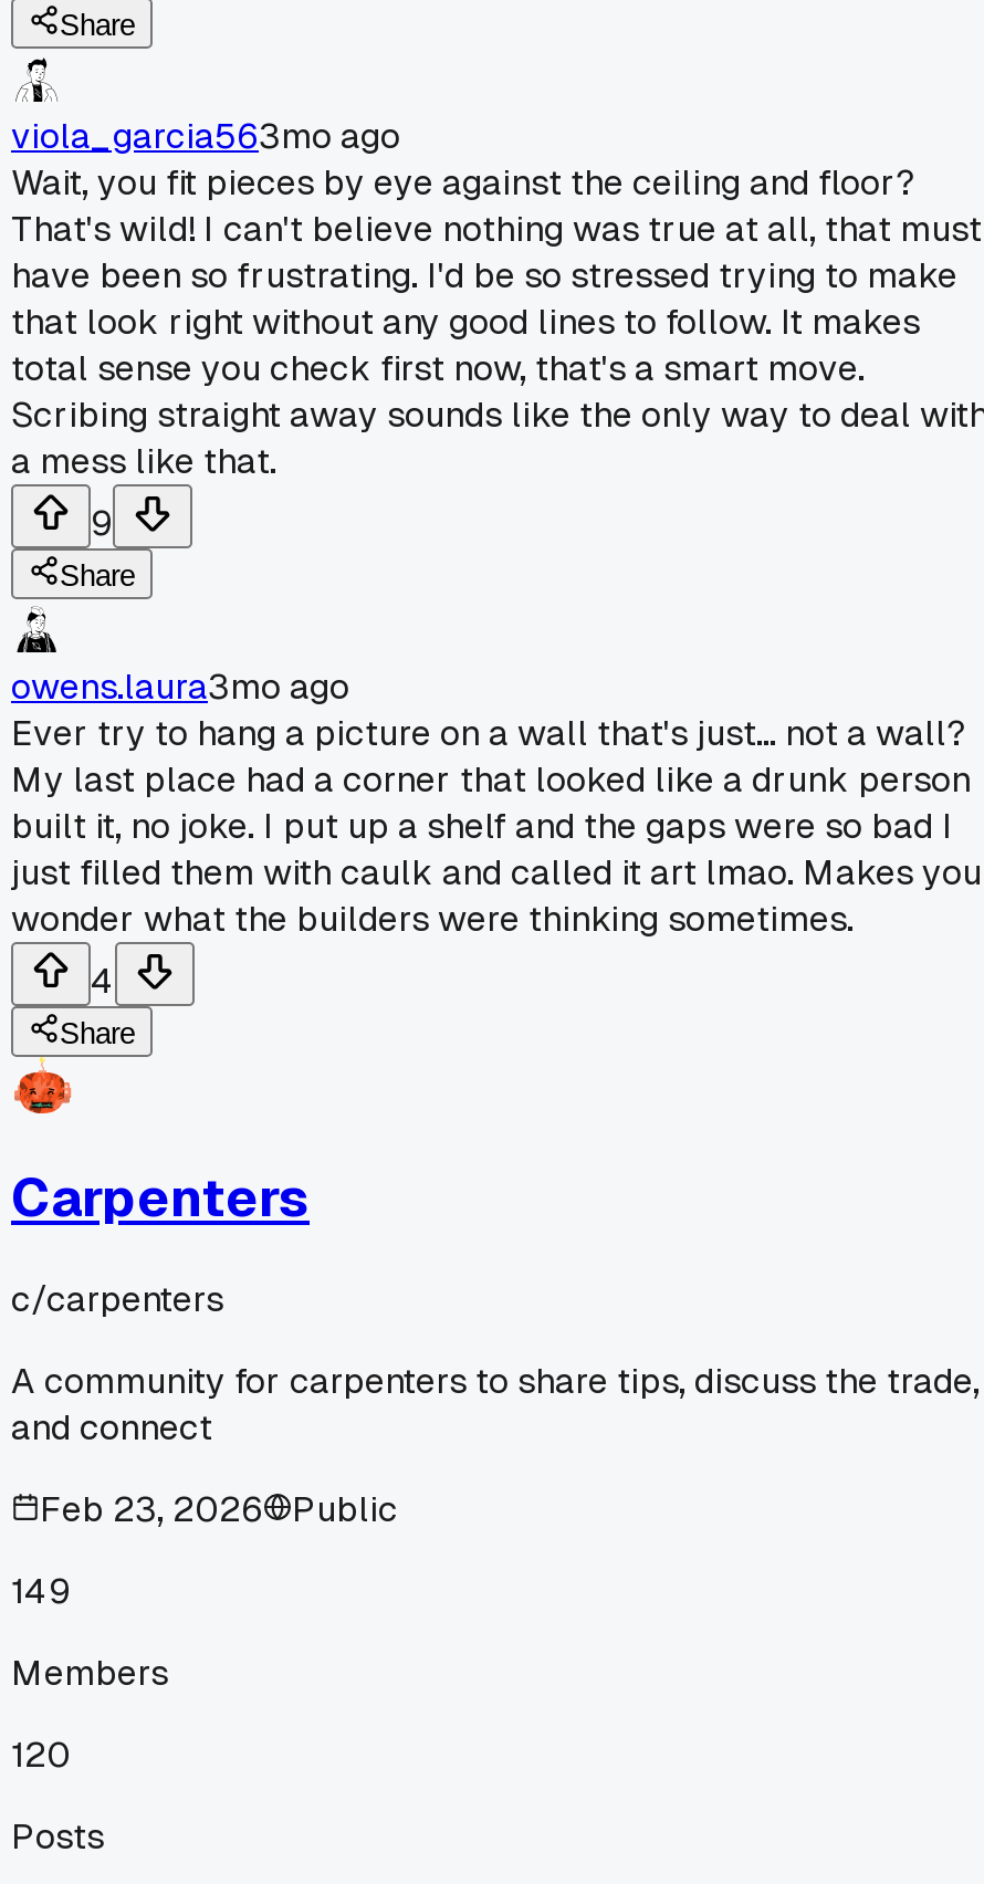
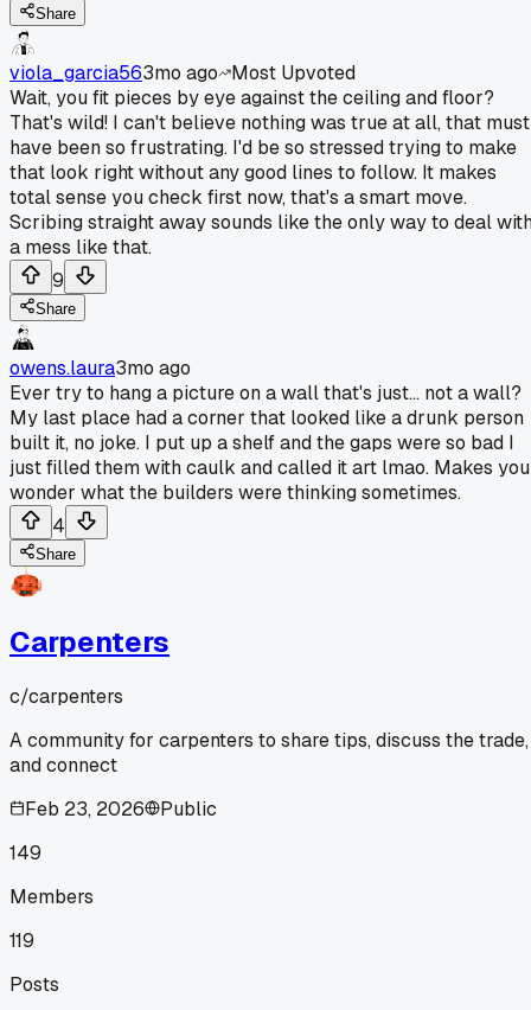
- viola_garcia563mo ago
+ viola_garcia563mo ago Most Upvoted

- 120
+ 119
